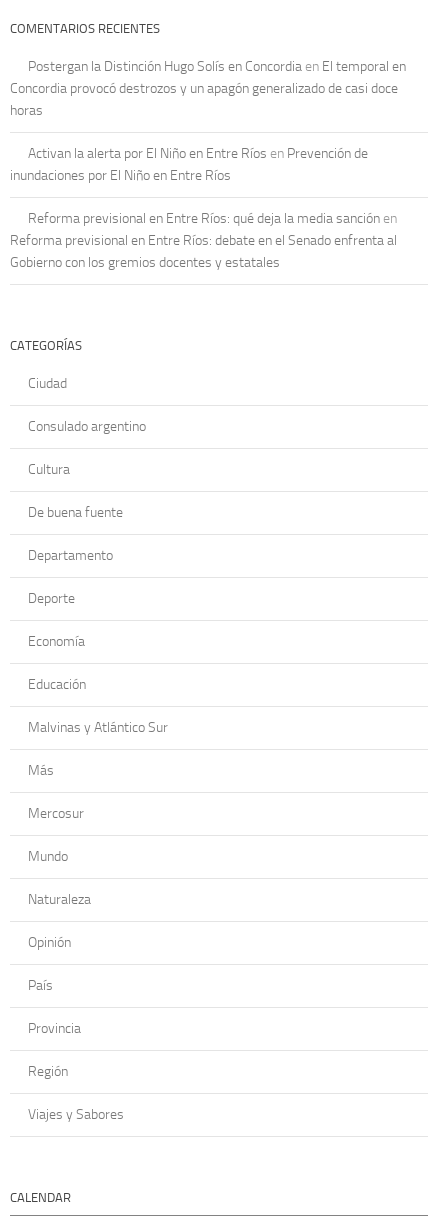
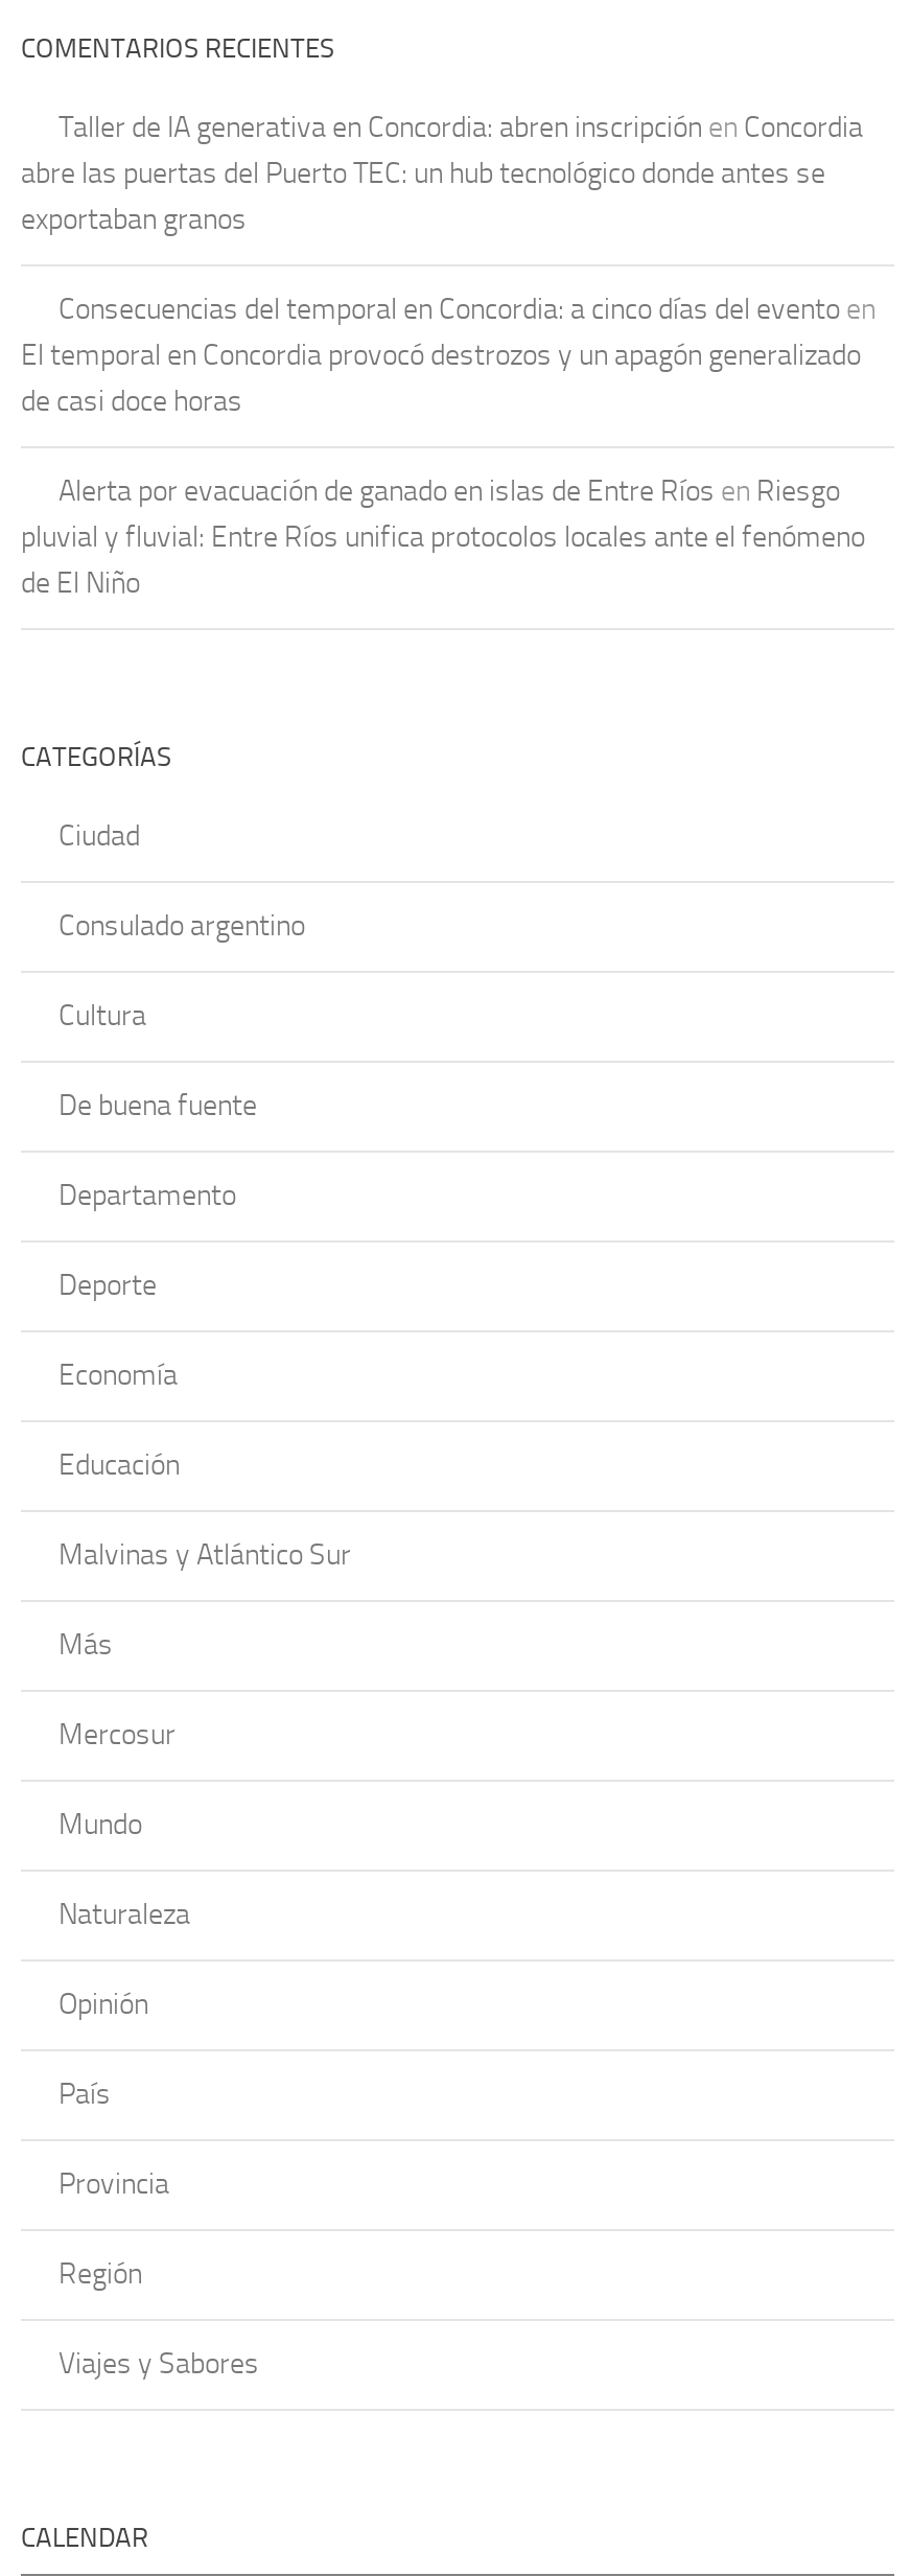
- Postergan la Distinción Hugo Solís en Concordia en El temporal en
- Concordia provocó destrozos y un apagón generalizado de casi doce
- horas
+ Taller de IA generativa en Concordia: abren inscripción en Concordia
+ abre las puertas del Puerto TEC: un hub tecnológico donde antes se
+ exportaban granos

- Activan la alerta por El Niño en Entre Ríos en Prevención de
- inundaciones por El Niño en Entre Ríos
+ Consecuencias del temporal en Concordia: a cinco días del evento en
+ El temporal en Concordia provocó destrozos y un apagón generalizado
+ de casi doce horas

- Reforma previsional en Entre Ríos: qué deja la media sanción en
- Reforma previsional en Entre Ríos: debate en el Senado enfrenta al
- Gobierno con los gremios docentes y estatales
+ Alerta por evacuación de ganado en islas de Entre Ríos en Riesgo
+ pluvial y fluvial: Entre Ríos unifica protocolos locales ante el fenómeno
+ de El Niño
